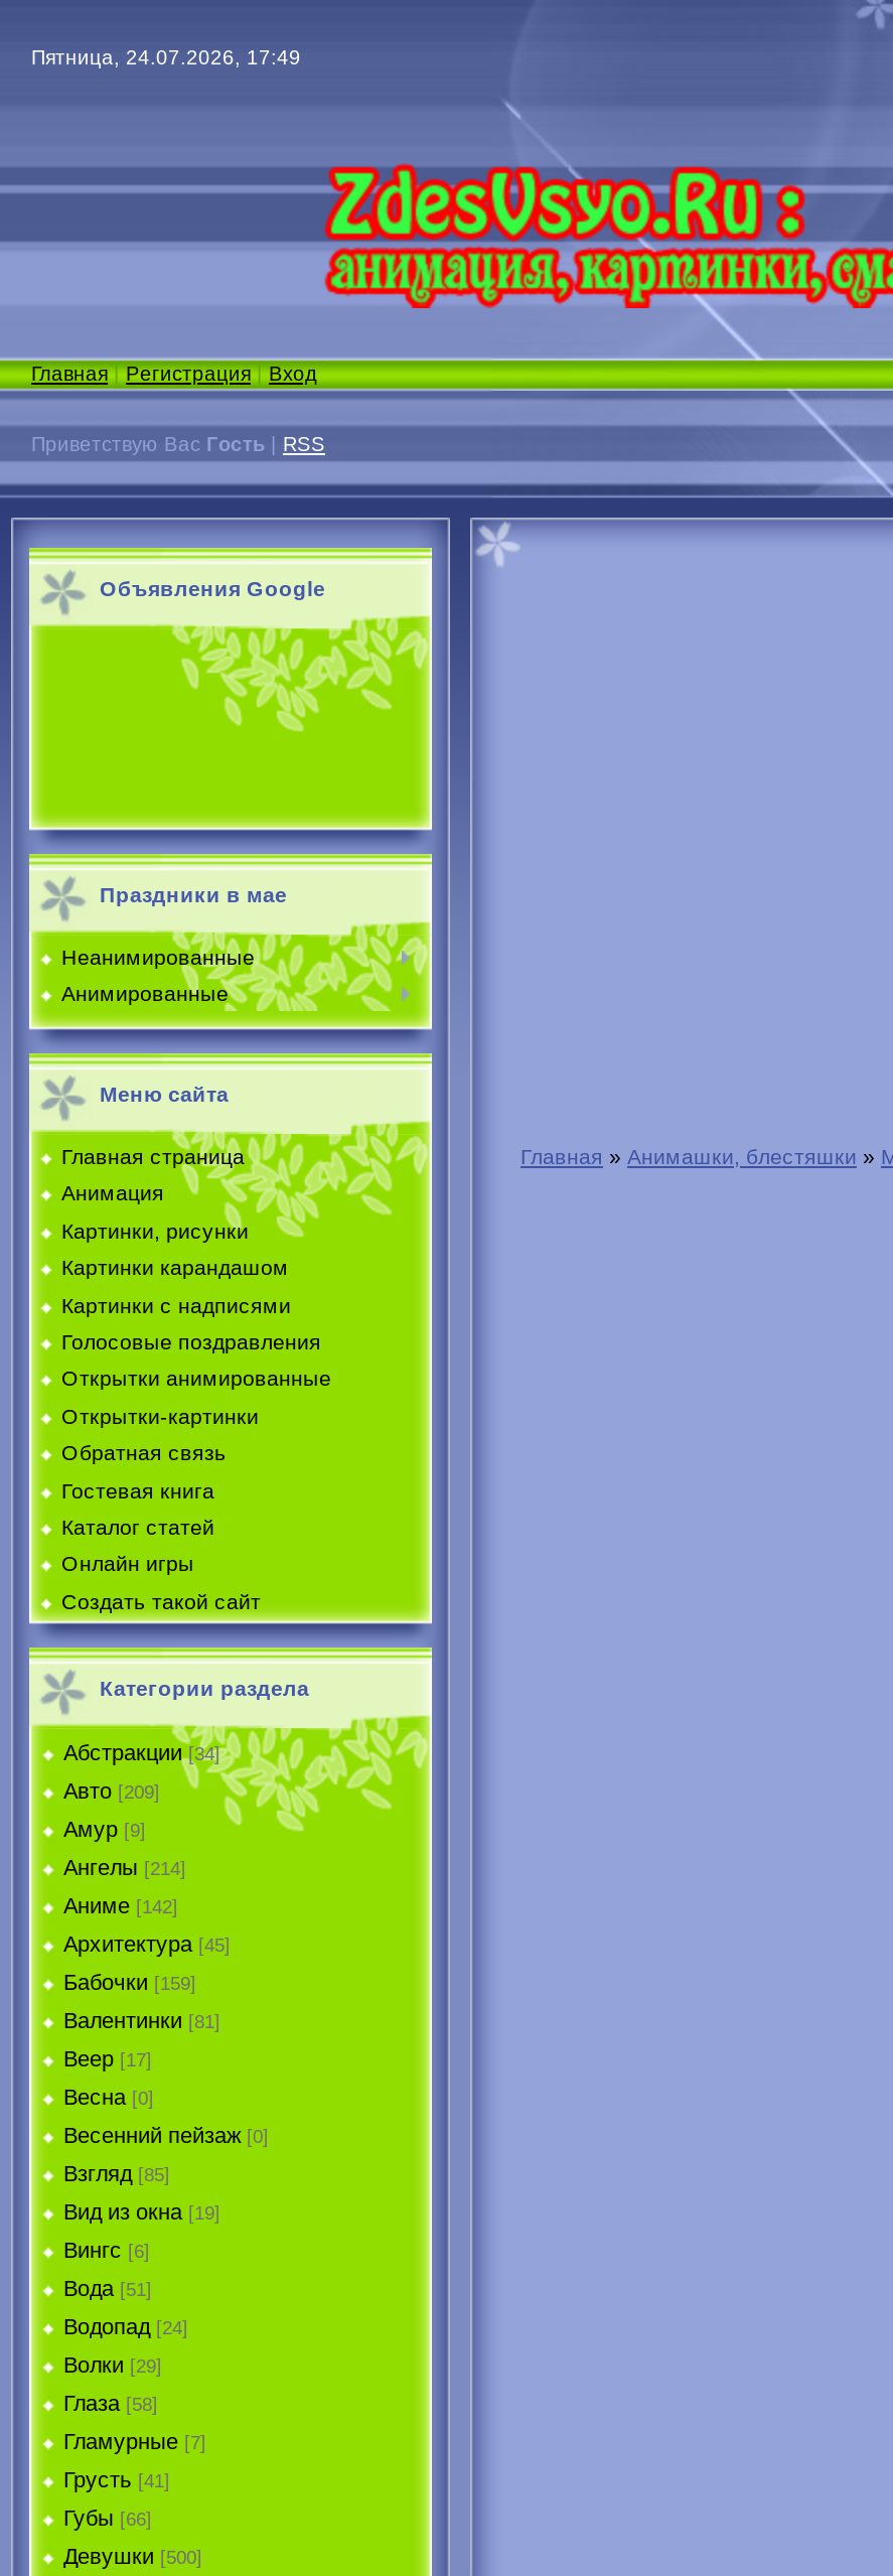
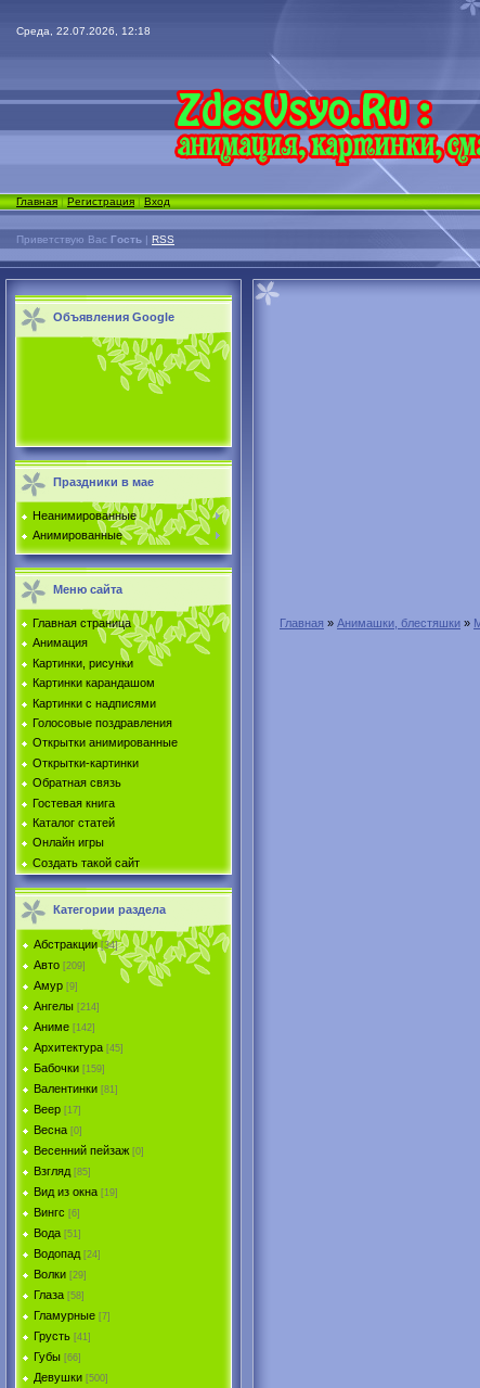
- Пятница, 24.07.2026, 17:49
+ Среда, 22.07.2026, 12:18
